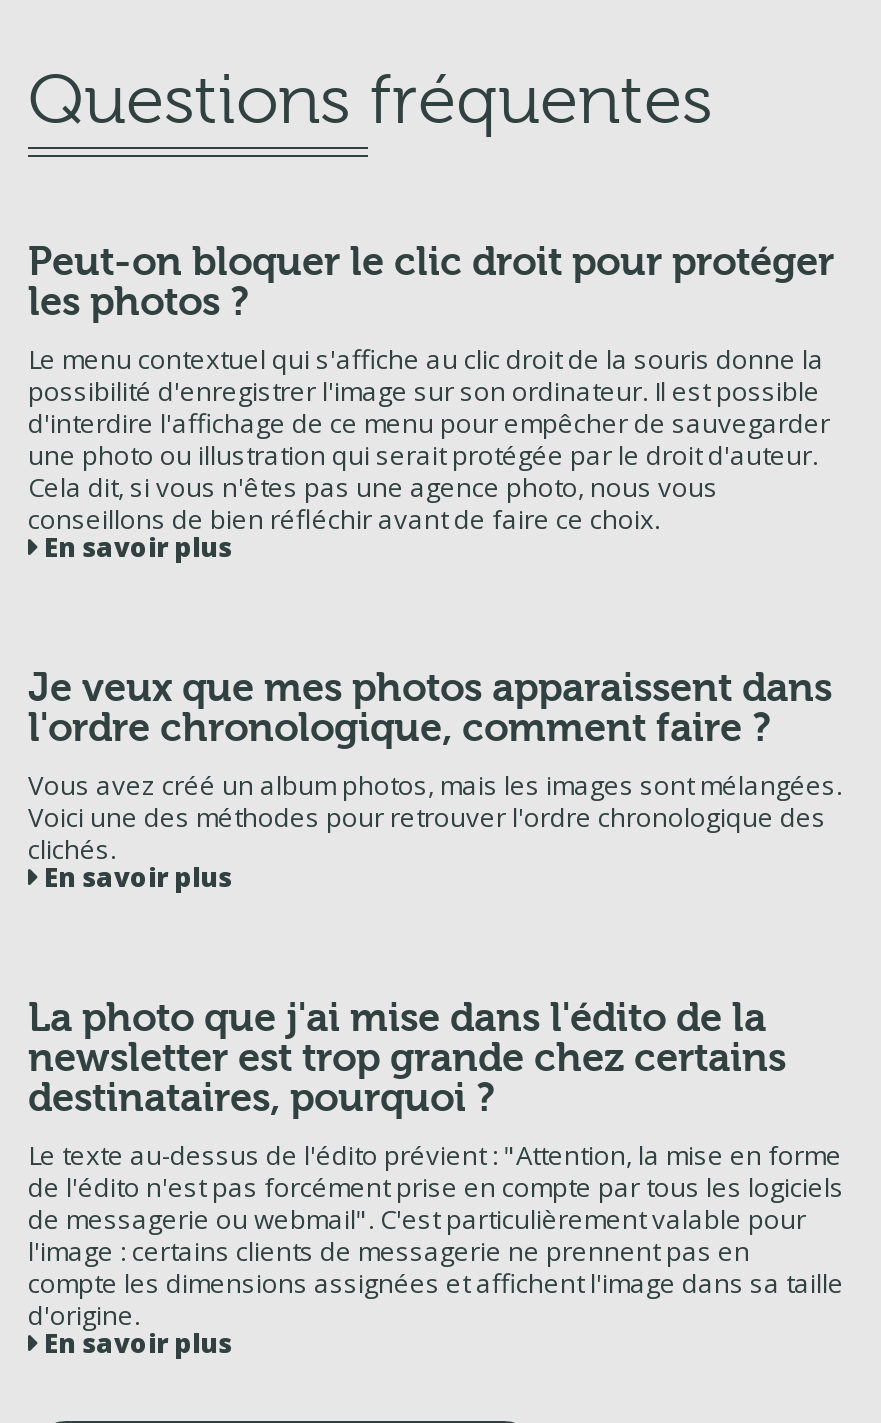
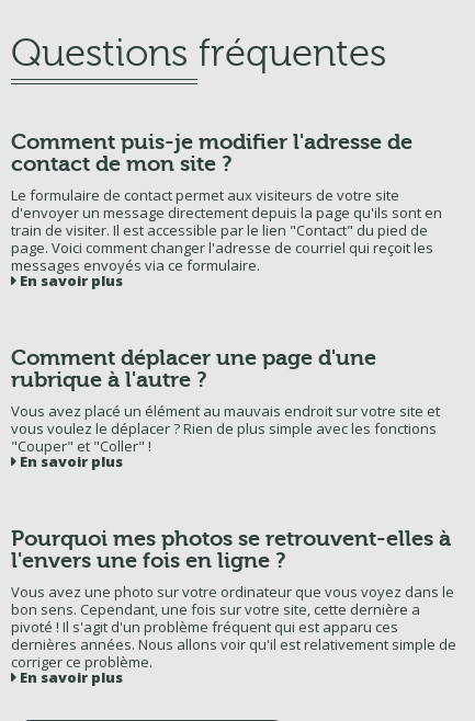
- Peut-on bloquer le clic droit pour protéger
- les photos ?
- Le menu contextuel qui s'affiche au clic droit de la souris donne la
- possibilité d'enregistrer l'image sur son ordinateur. Il est possible
- d'interdire l'affichage de ce menu pour empêcher de sauvegarder
- une photo ou illustration qui serait protégée par le droit d'auteur.
- Cela dit, si vous n'êtes pas une agence photo, nous vous
- conseillons de bien réfléchir avant de faire ce choix.
+ Comment puis-je modifier l'adresse de
+ contact de mon site ?
+ Le formulaire de contact permet aux visiteurs de votre site
+ d'envoyer un message directement depuis la page qu'ils sont en
+ train de visiter. Il est accessible par le lien "Contact" du pied de
+ page. Voici comment changer l'adresse de courriel qui reçoit les
+ messages envoyés via ce formulaire.

- Je veux que mes photos apparaissent dans
- l'ordre chronologique, comment faire ?
- Vous avez créé un album photos, mais les images sont mélangées.
- Voici une des méthodes pour retrouver l'ordre chronologique des
- clichés.
+ Comment déplacer une page d'une
+ rubrique à l'autre ?
+ Vous avez placé un élément au mauvais endroit sur votre site et
+ vous voulez le déplacer ? Rien de plus simple avec les fonctions
+ "Couper" et "Coller" !

- La photo que j'ai mise dans l'édito de la
- newsletter est trop grande chez certains
- destinataires, pourquoi ?
- Le texte au-dessus de l'édito prévient : "Attention, la mise en forme
- de l'édito n'est pas forcément prise en compte par tous les logiciels
- de messagerie ou webmail". C'est particulièrement valable pour
- l'image : certains clients de messagerie ne prennent pas en
- compte les dimensions assignées et affichent l'image dans sa taille
- d'origine.
+ Pourquoi mes photos se retrouvent-elles à
+ l'envers une fois en ligne ?
+ Vous avez une photo sur votre ordinateur que vous voyez dans le
+ bon sens. Cependant, une fois sur votre site, cette dernière a
+ pivoté ! Il s'agit d'un problème fréquent qui est apparu ces
+ dernières années. Nous allons voir qu'il est relativement simple de
+ corriger ce problème.
